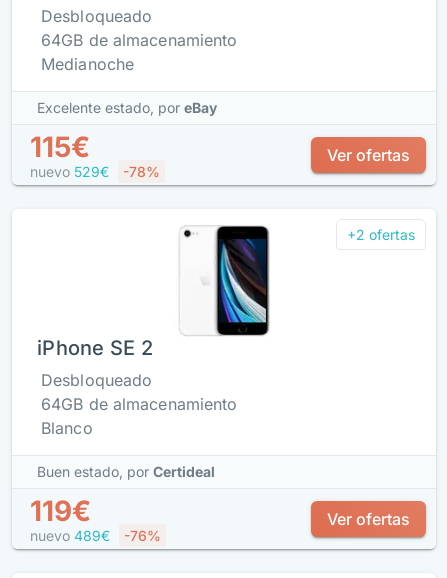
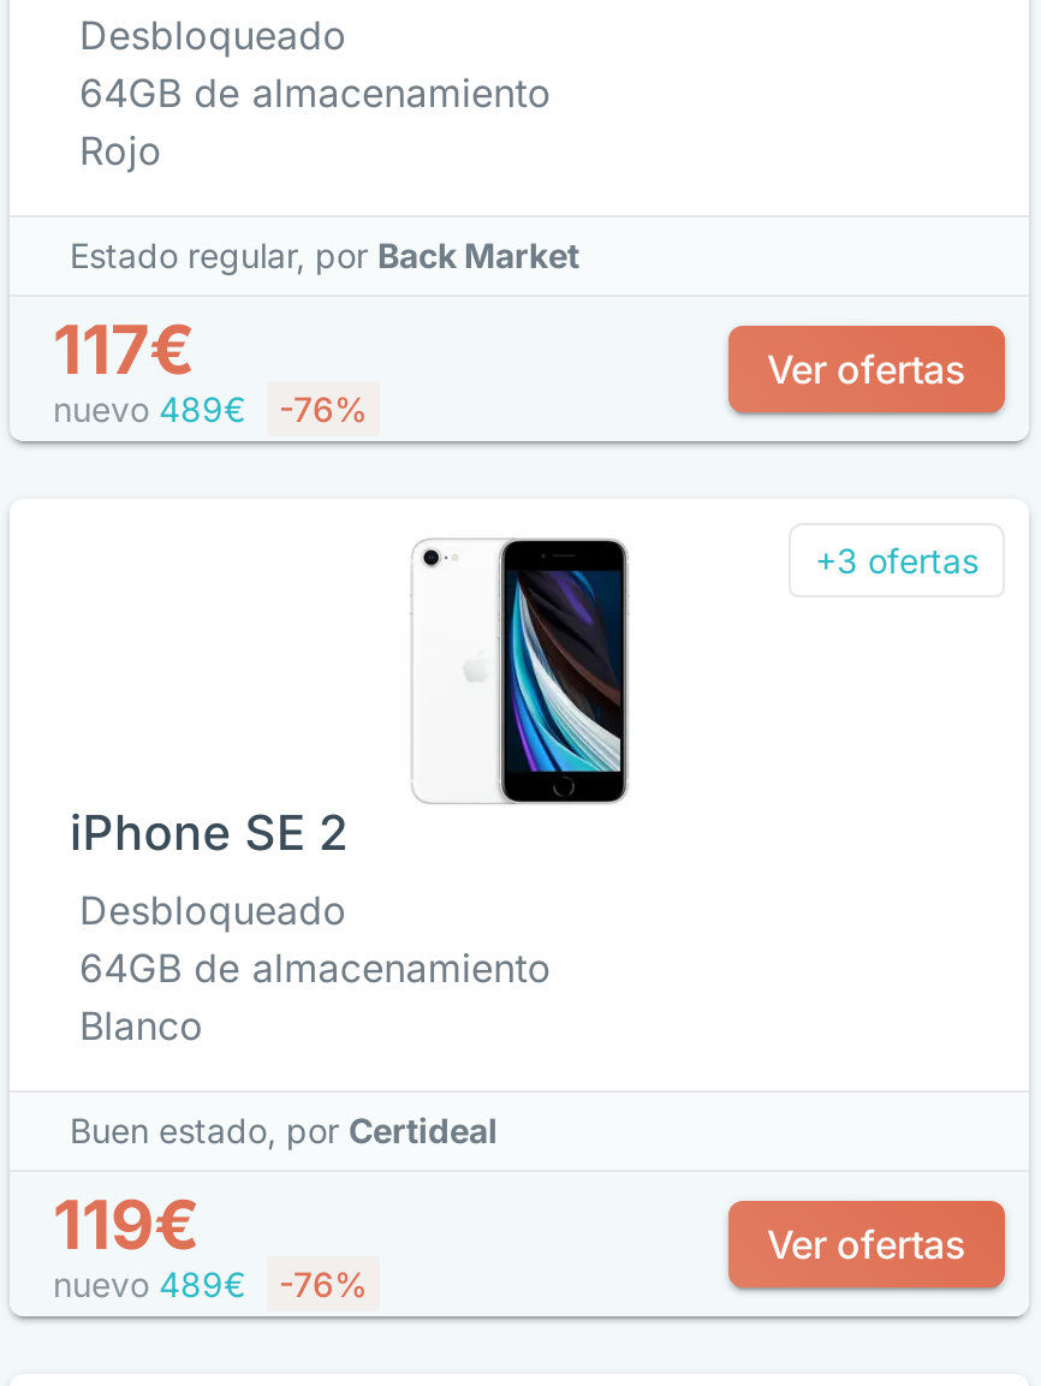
- Medianoche
+ Rojo

- Excelente estado, por eBay
- 115€
- nuevo 529€
- -78%
+ Estado regular, por Back Market
+ 117€
+ nuevo 489€
+ -76%

- +2 ofertas
+ +3 ofertas
